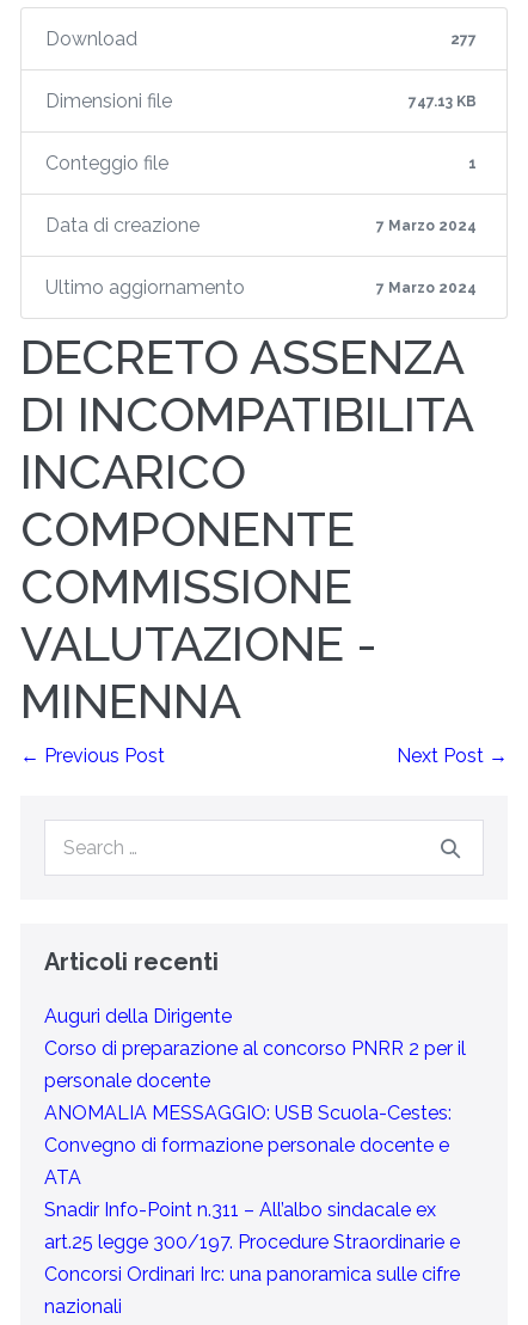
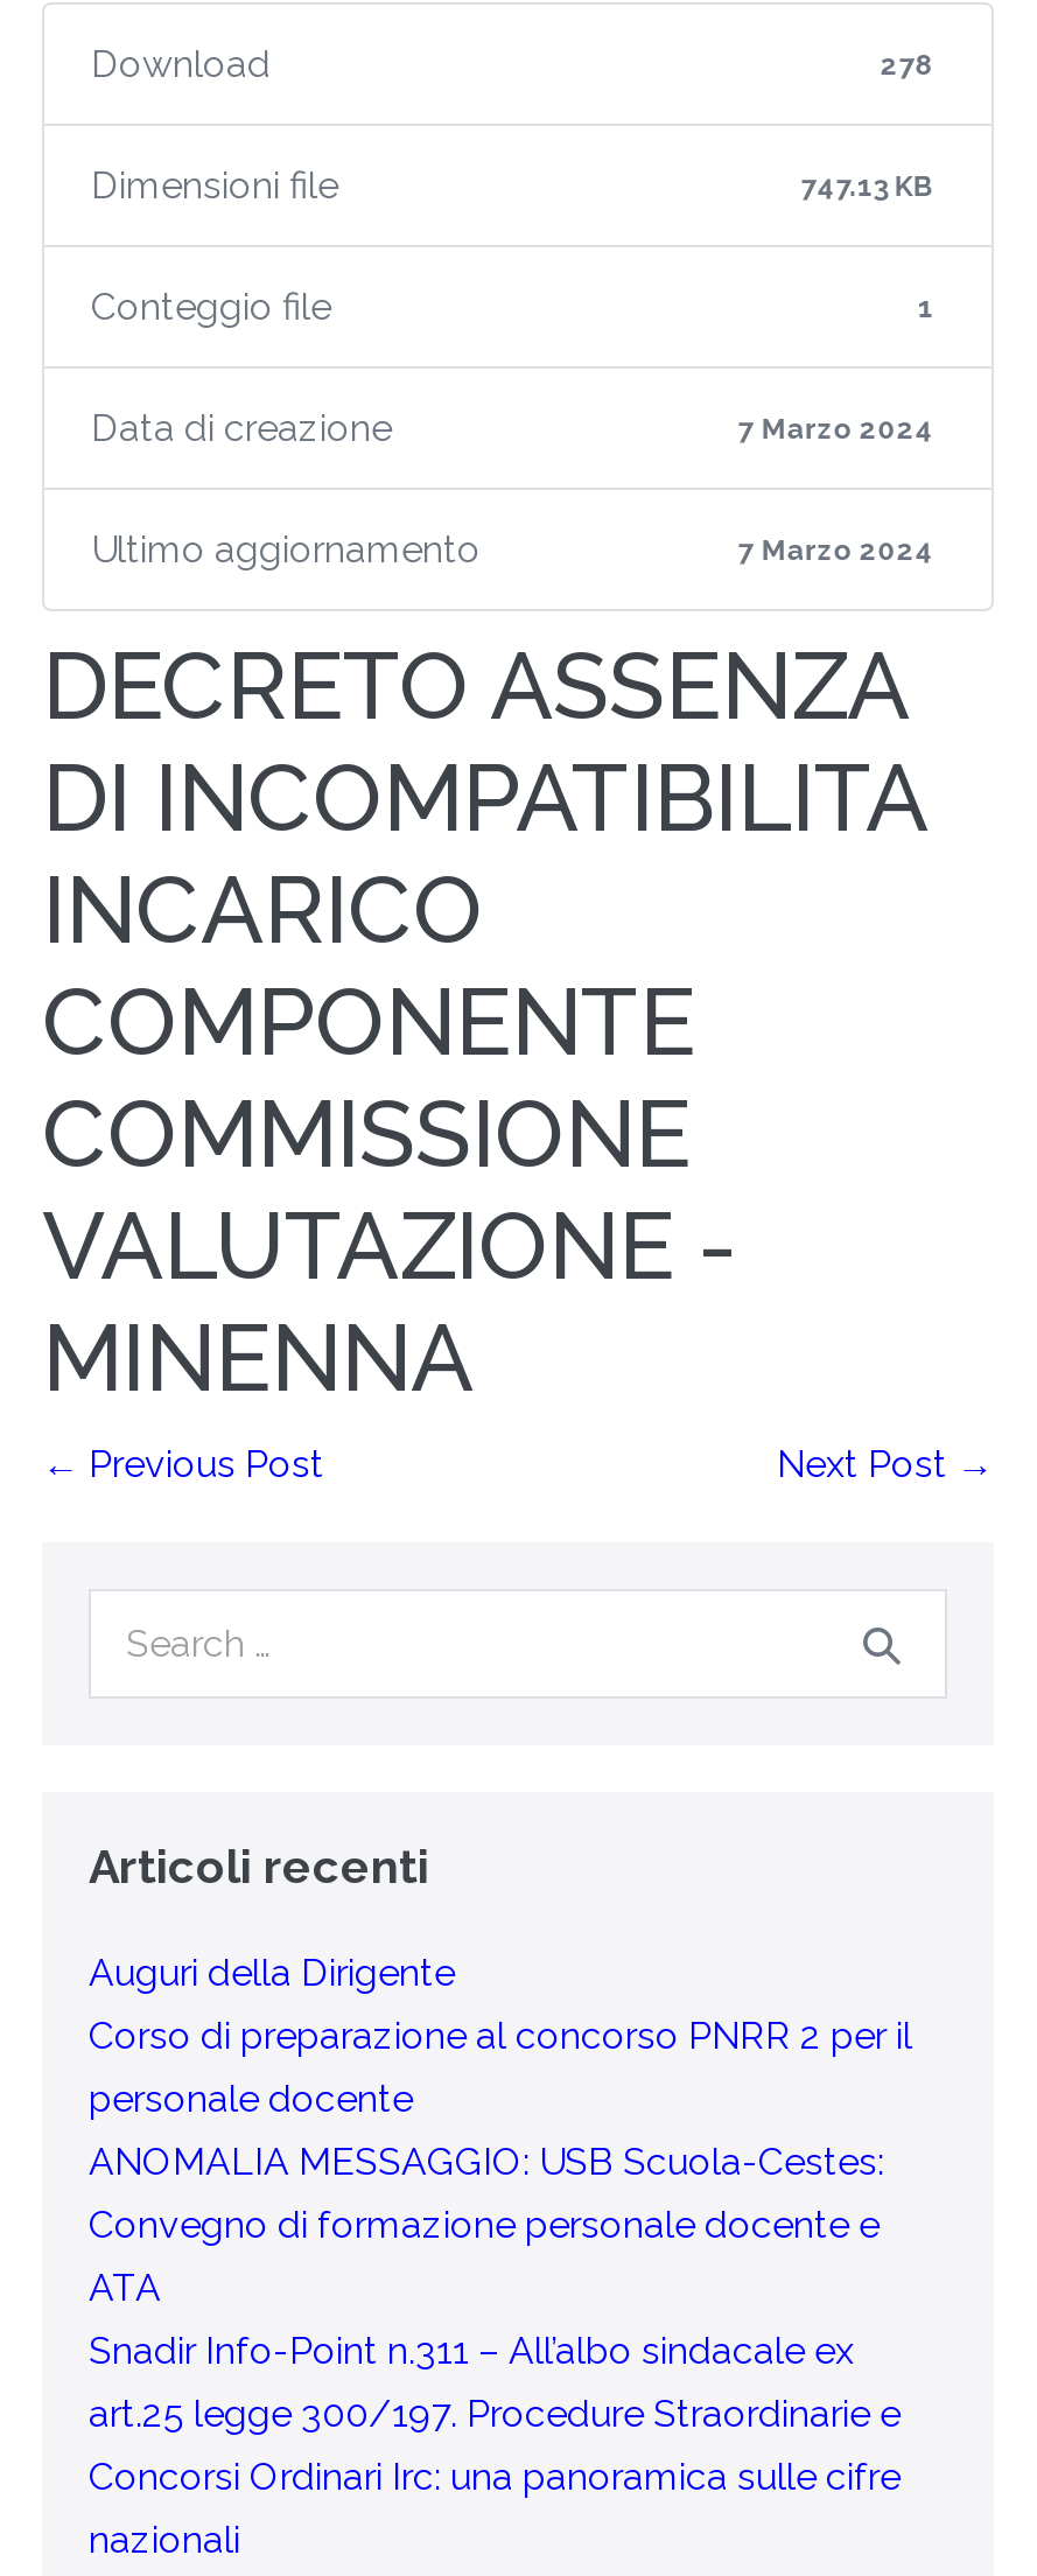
- 277
+ 278
